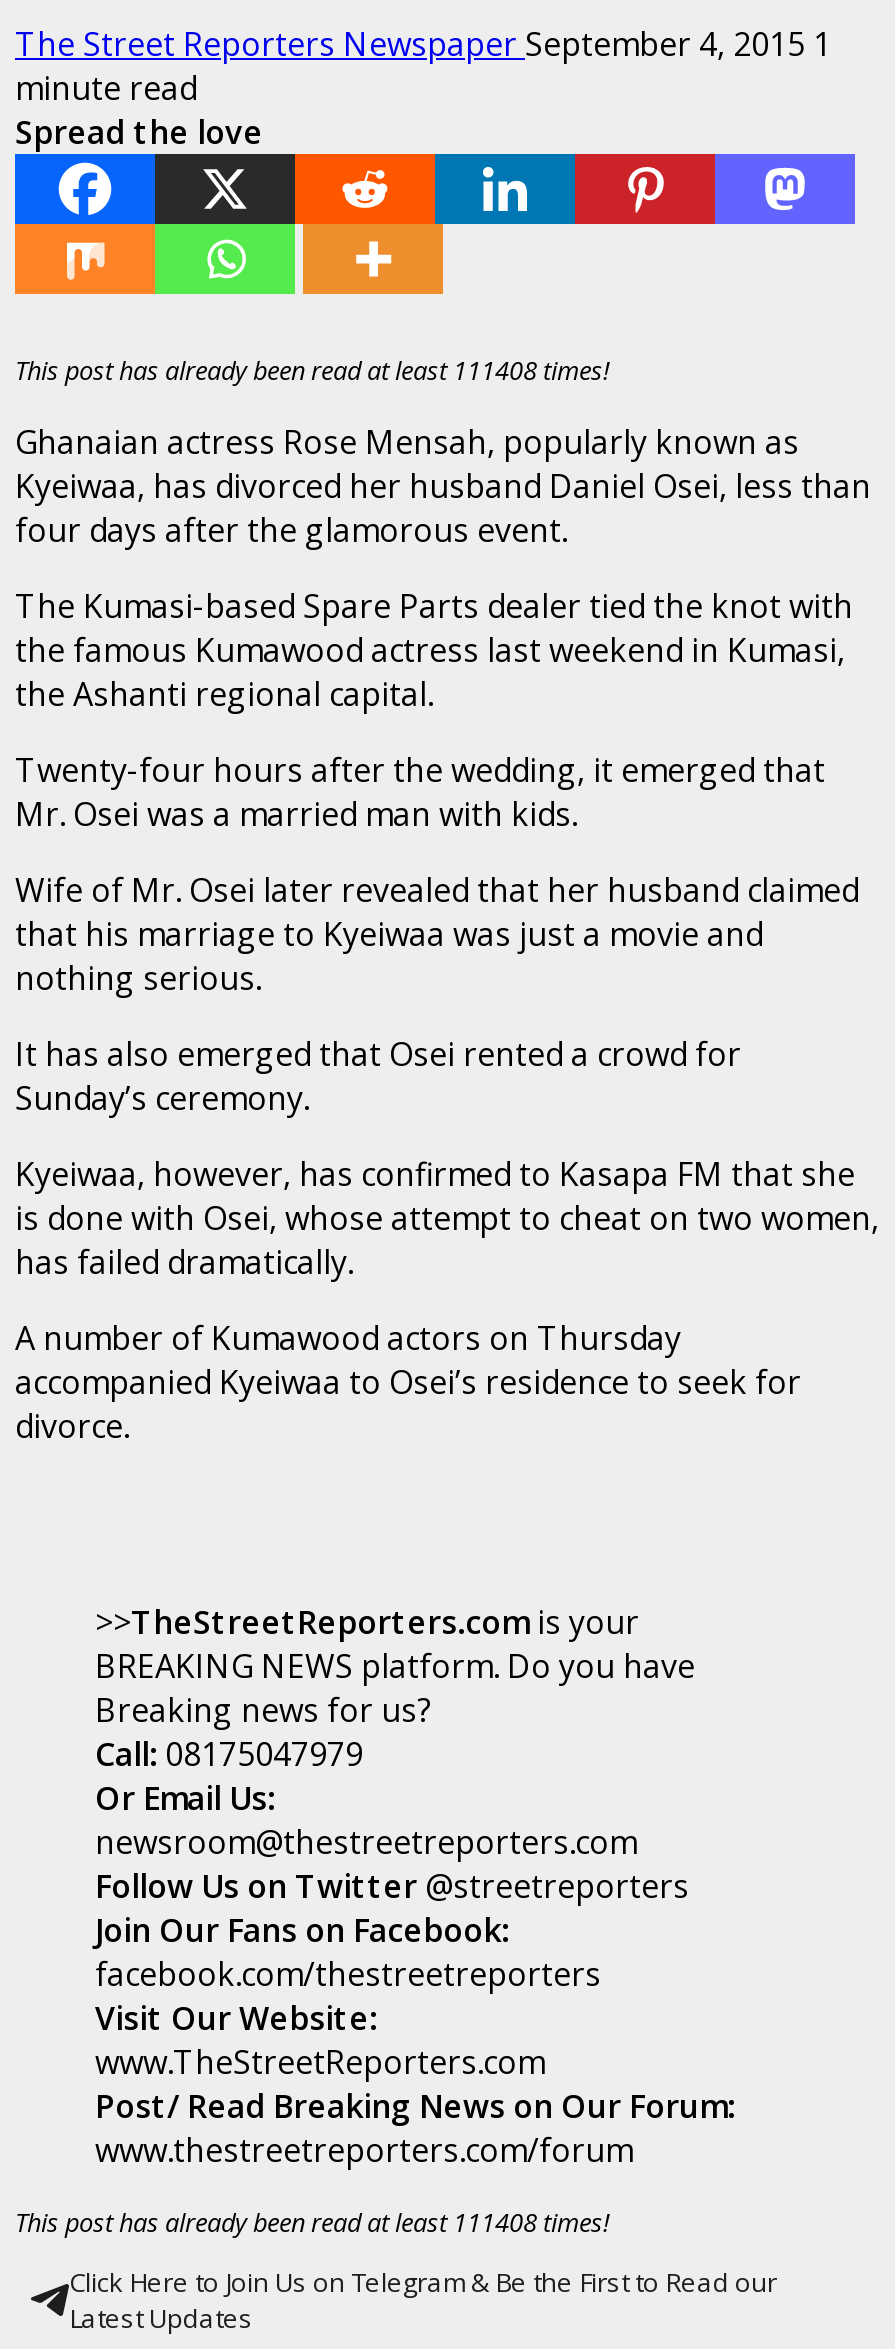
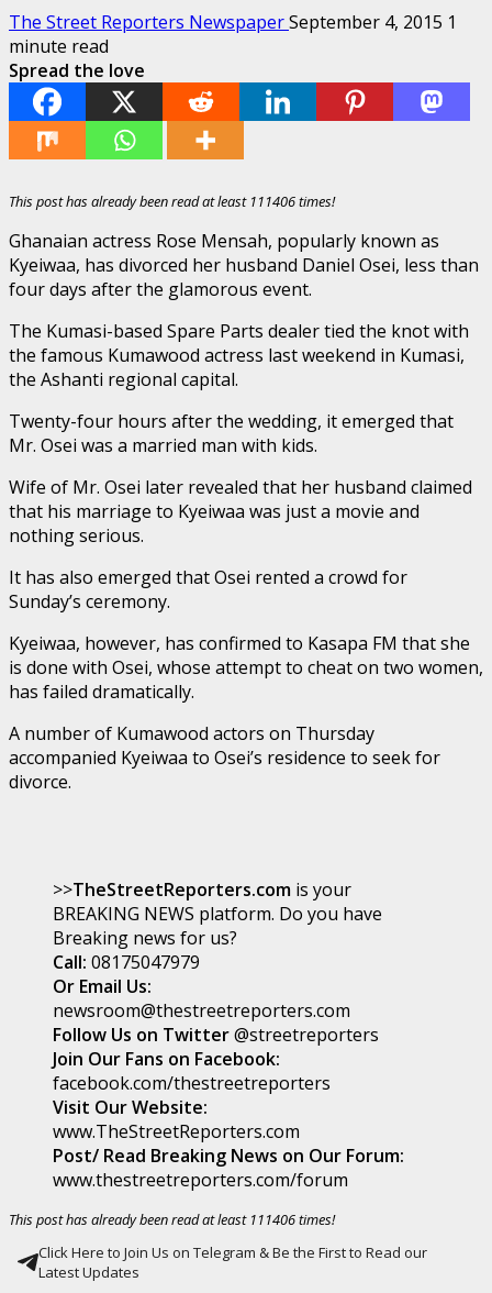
- This post has already been read at least 111408 times!
+ This post has already been read at least 111406 times!

- This post has already been read at least 111408 times!
+ This post has already been read at least 111406 times!
